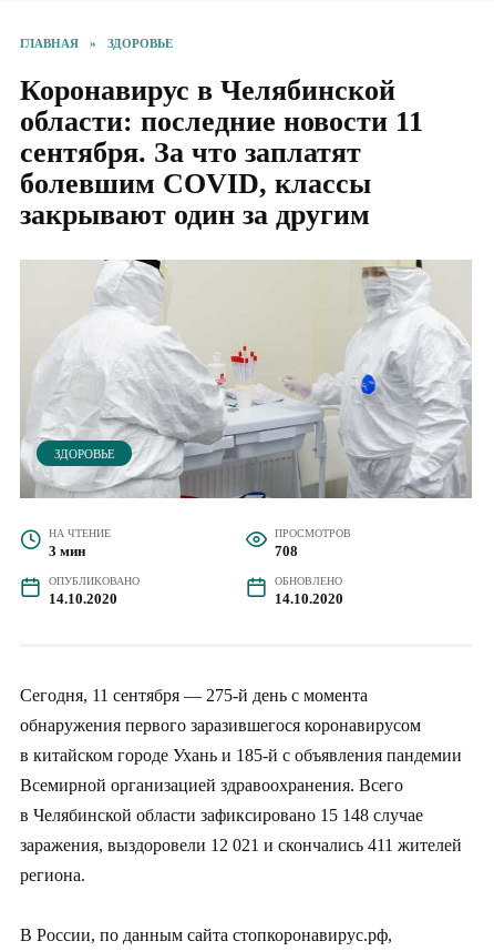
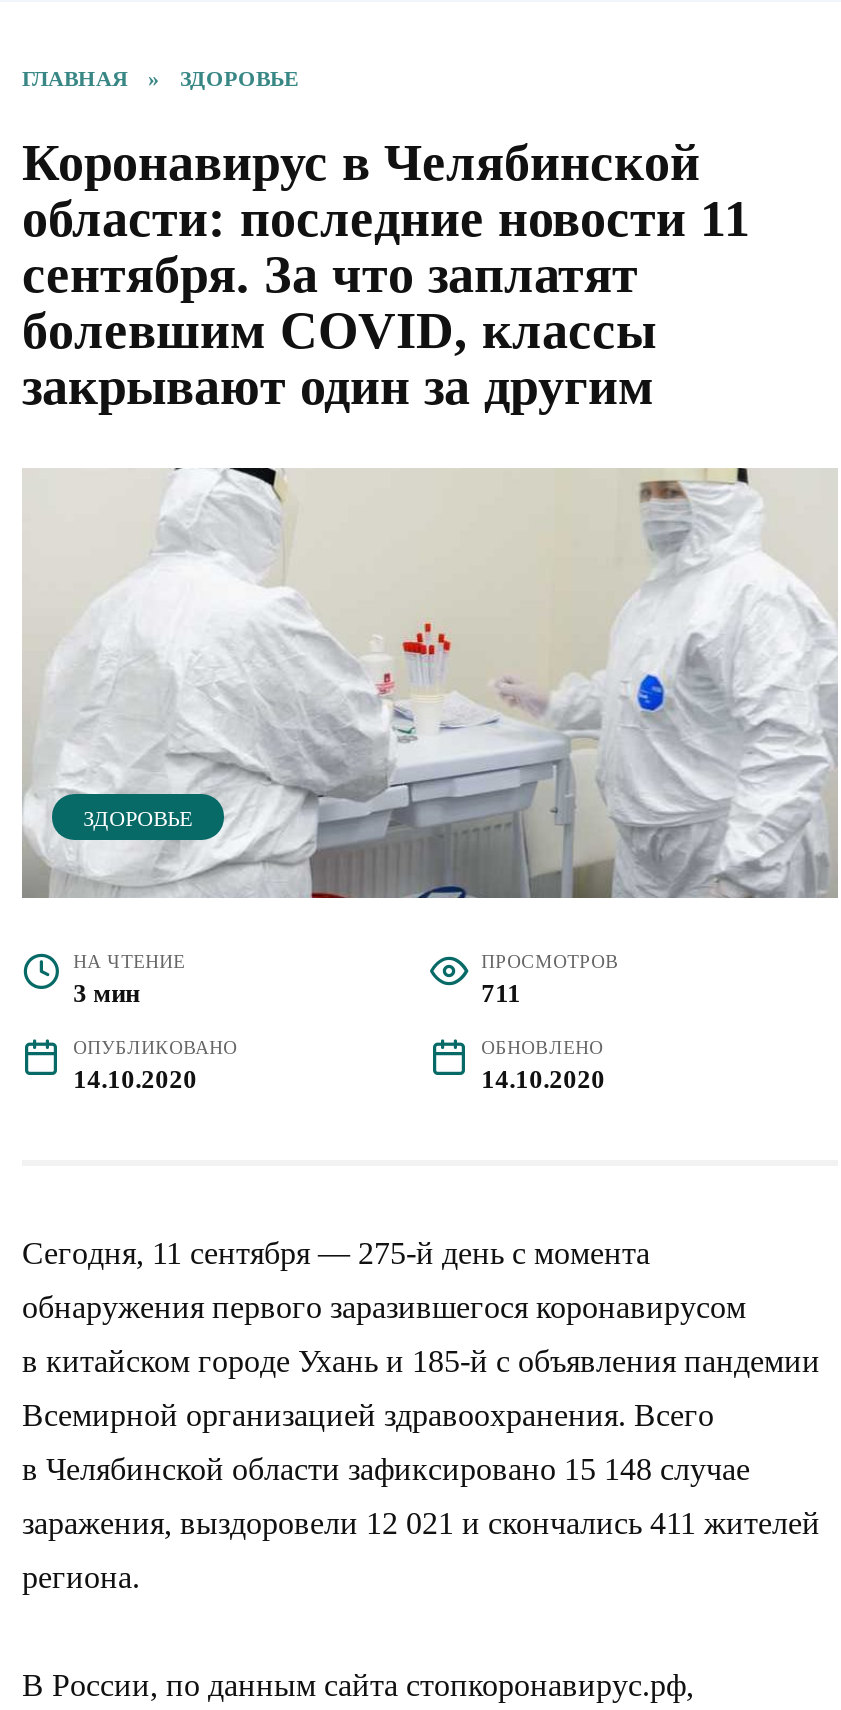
- 708
+ 711
